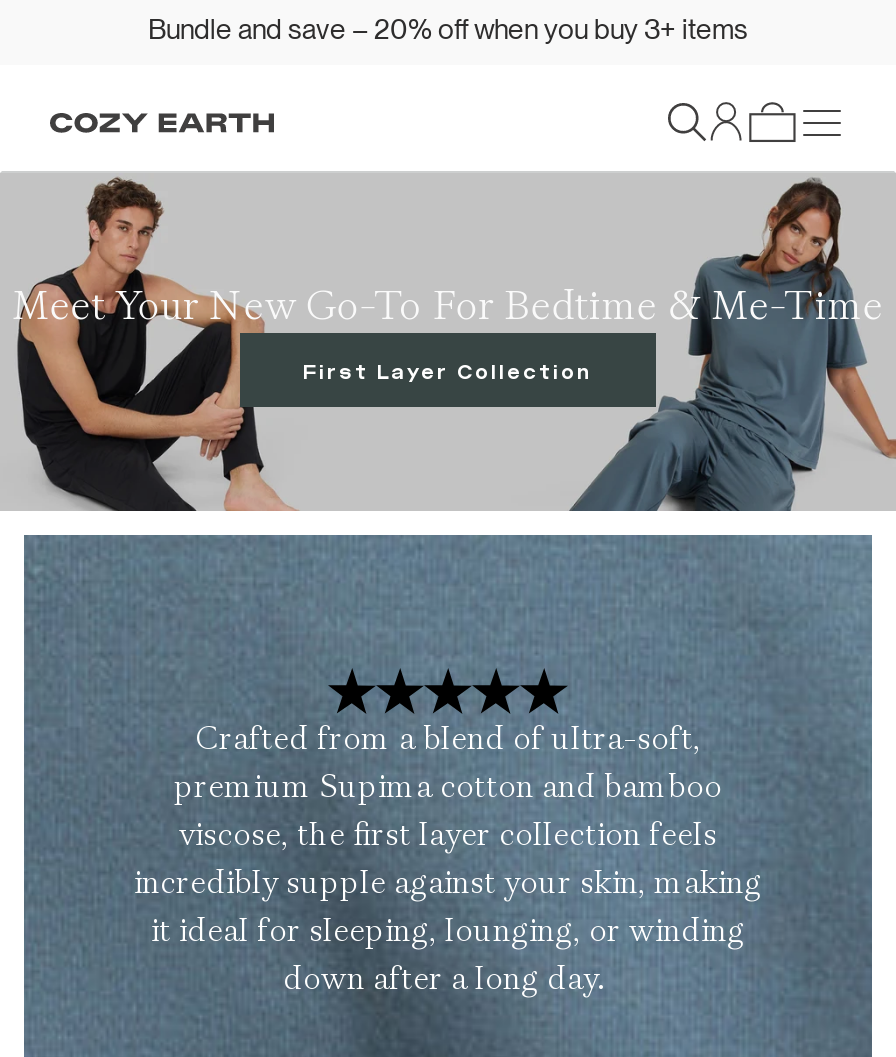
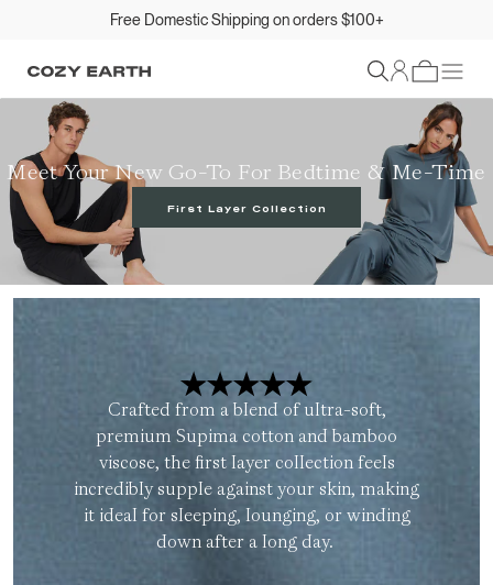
- Bundle and save – 20% off when you buy 3+ items
+ Free Domestic Shipping on orders $100+
